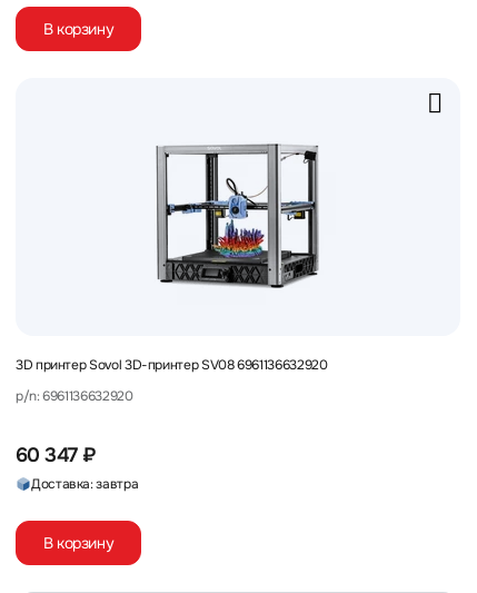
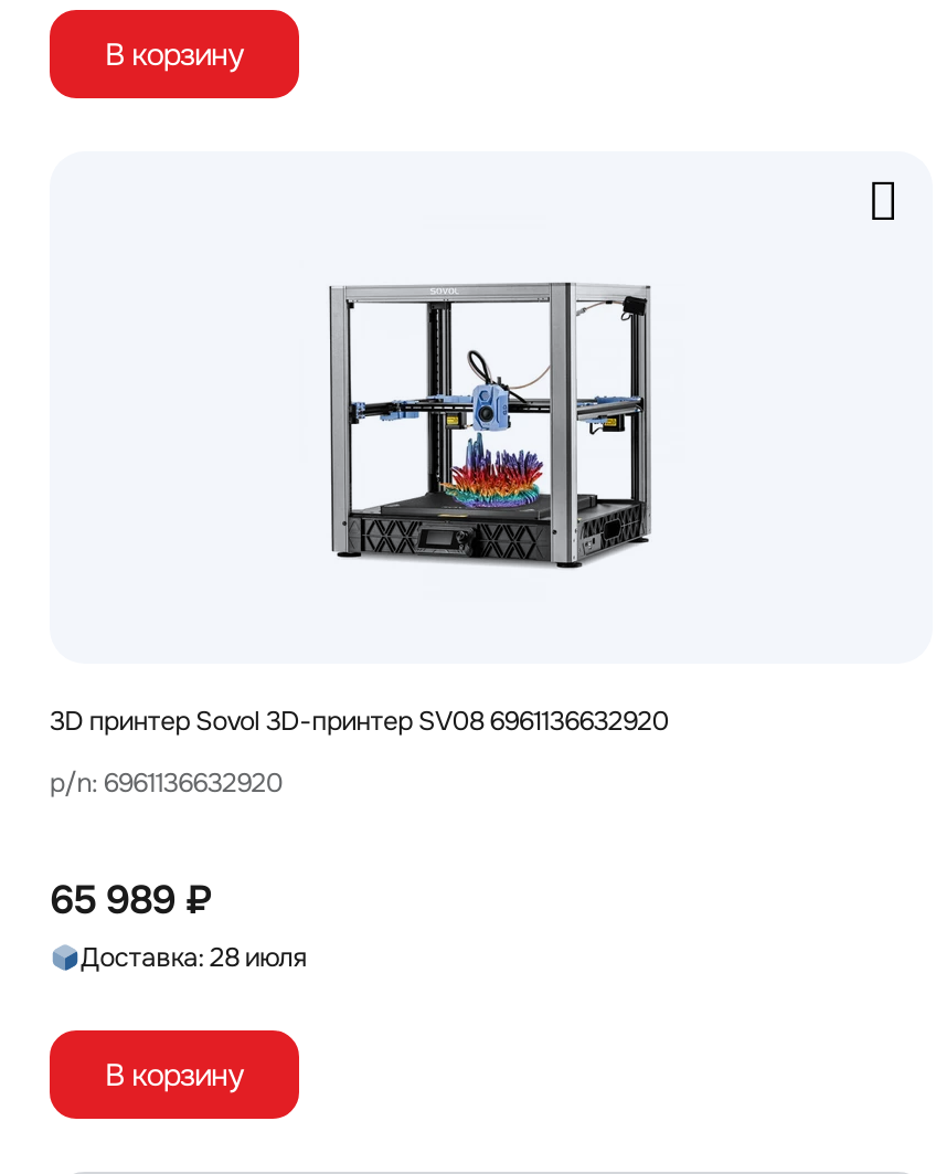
- 60 347 ₽
- Доставка: завтра
+ 65 989 ₽
+ Доставка: 28 июля
